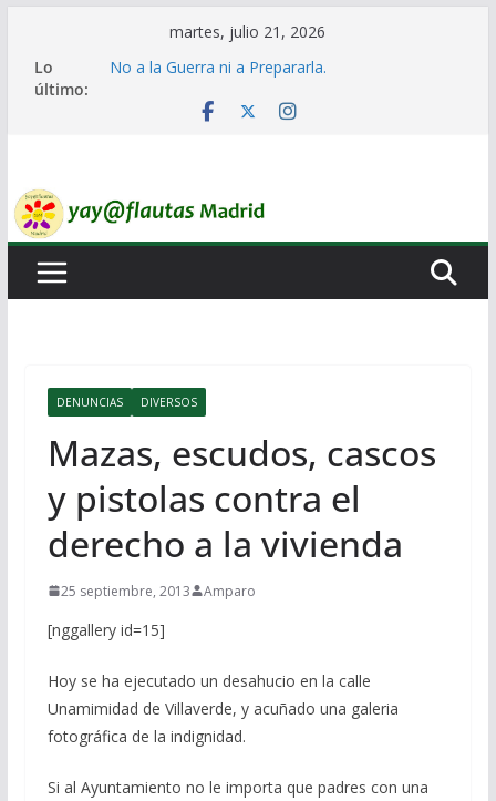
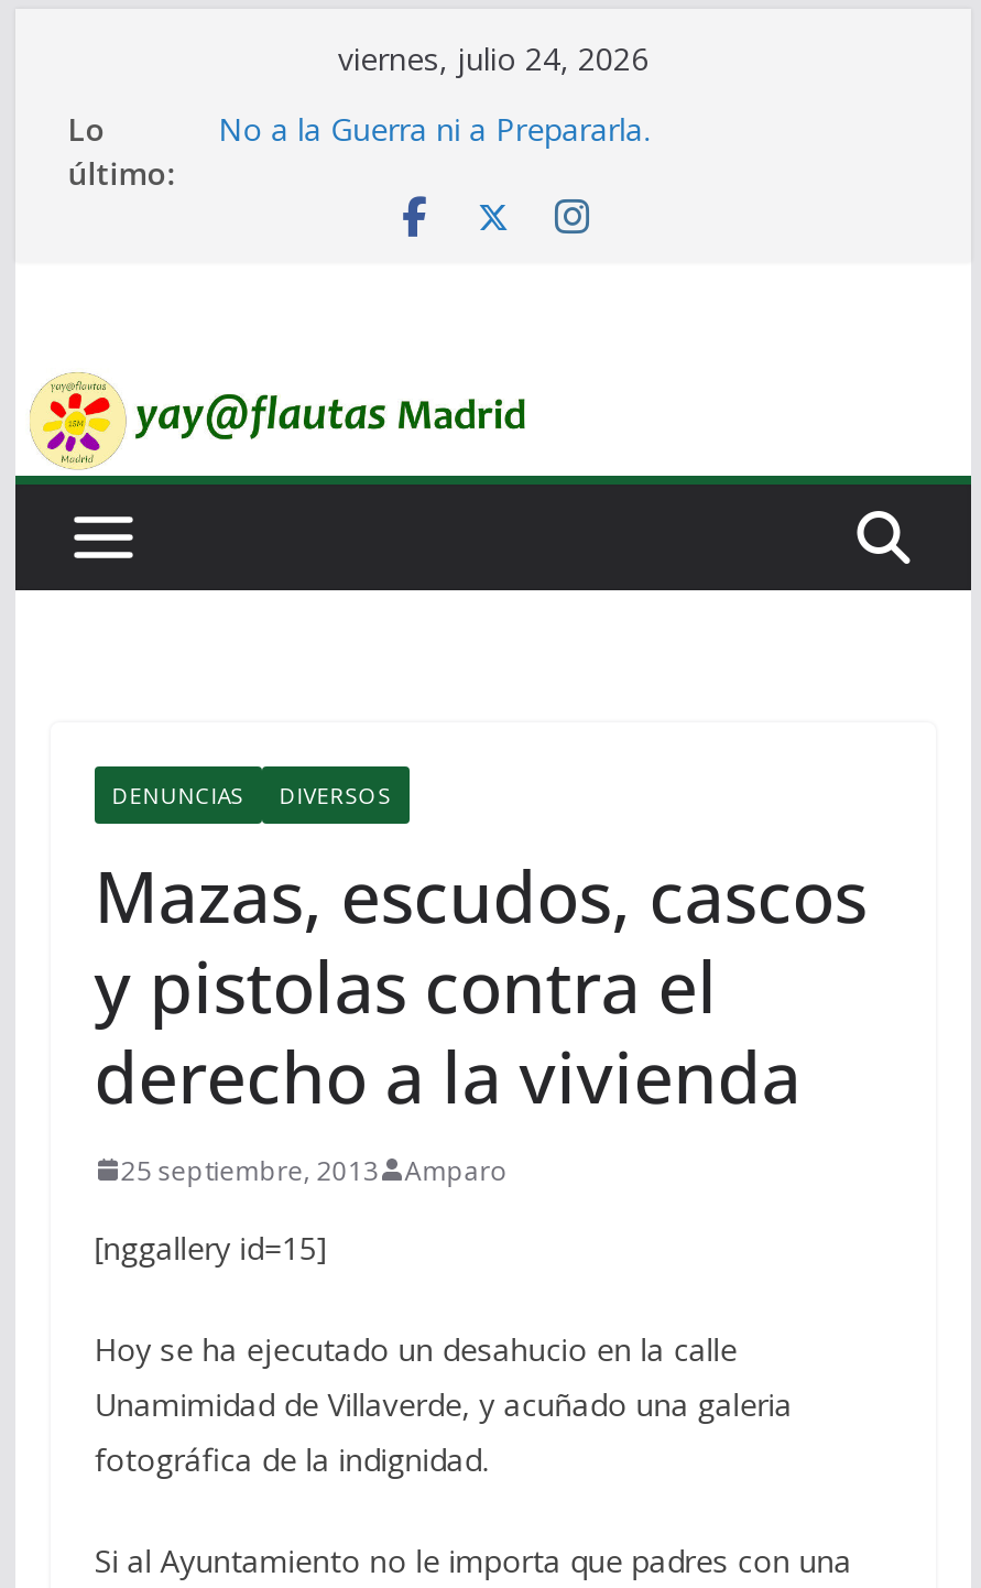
- martes, julio 21, 2026
+ viernes, julio 24, 2026
